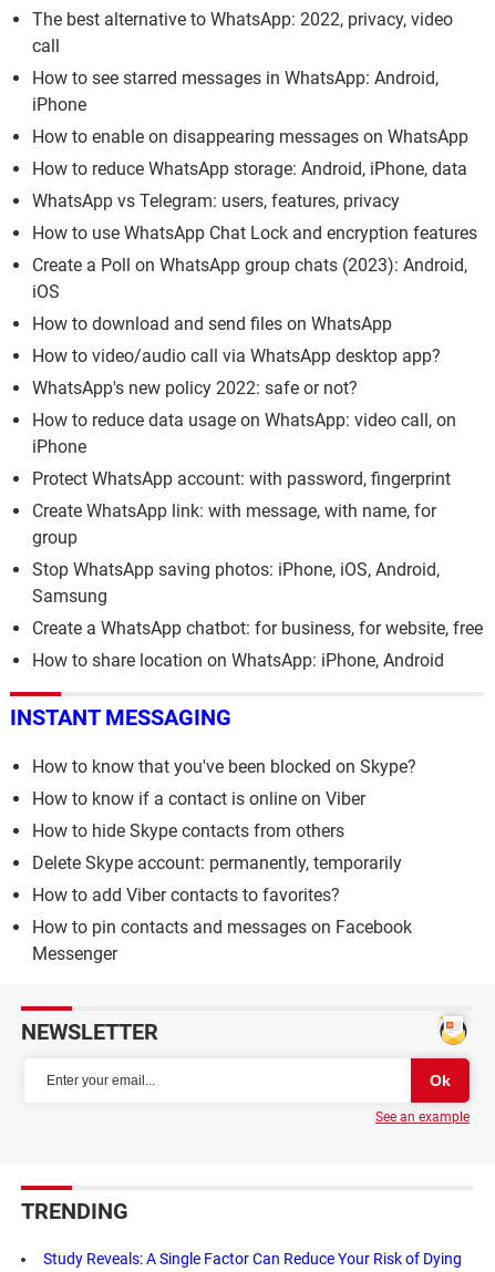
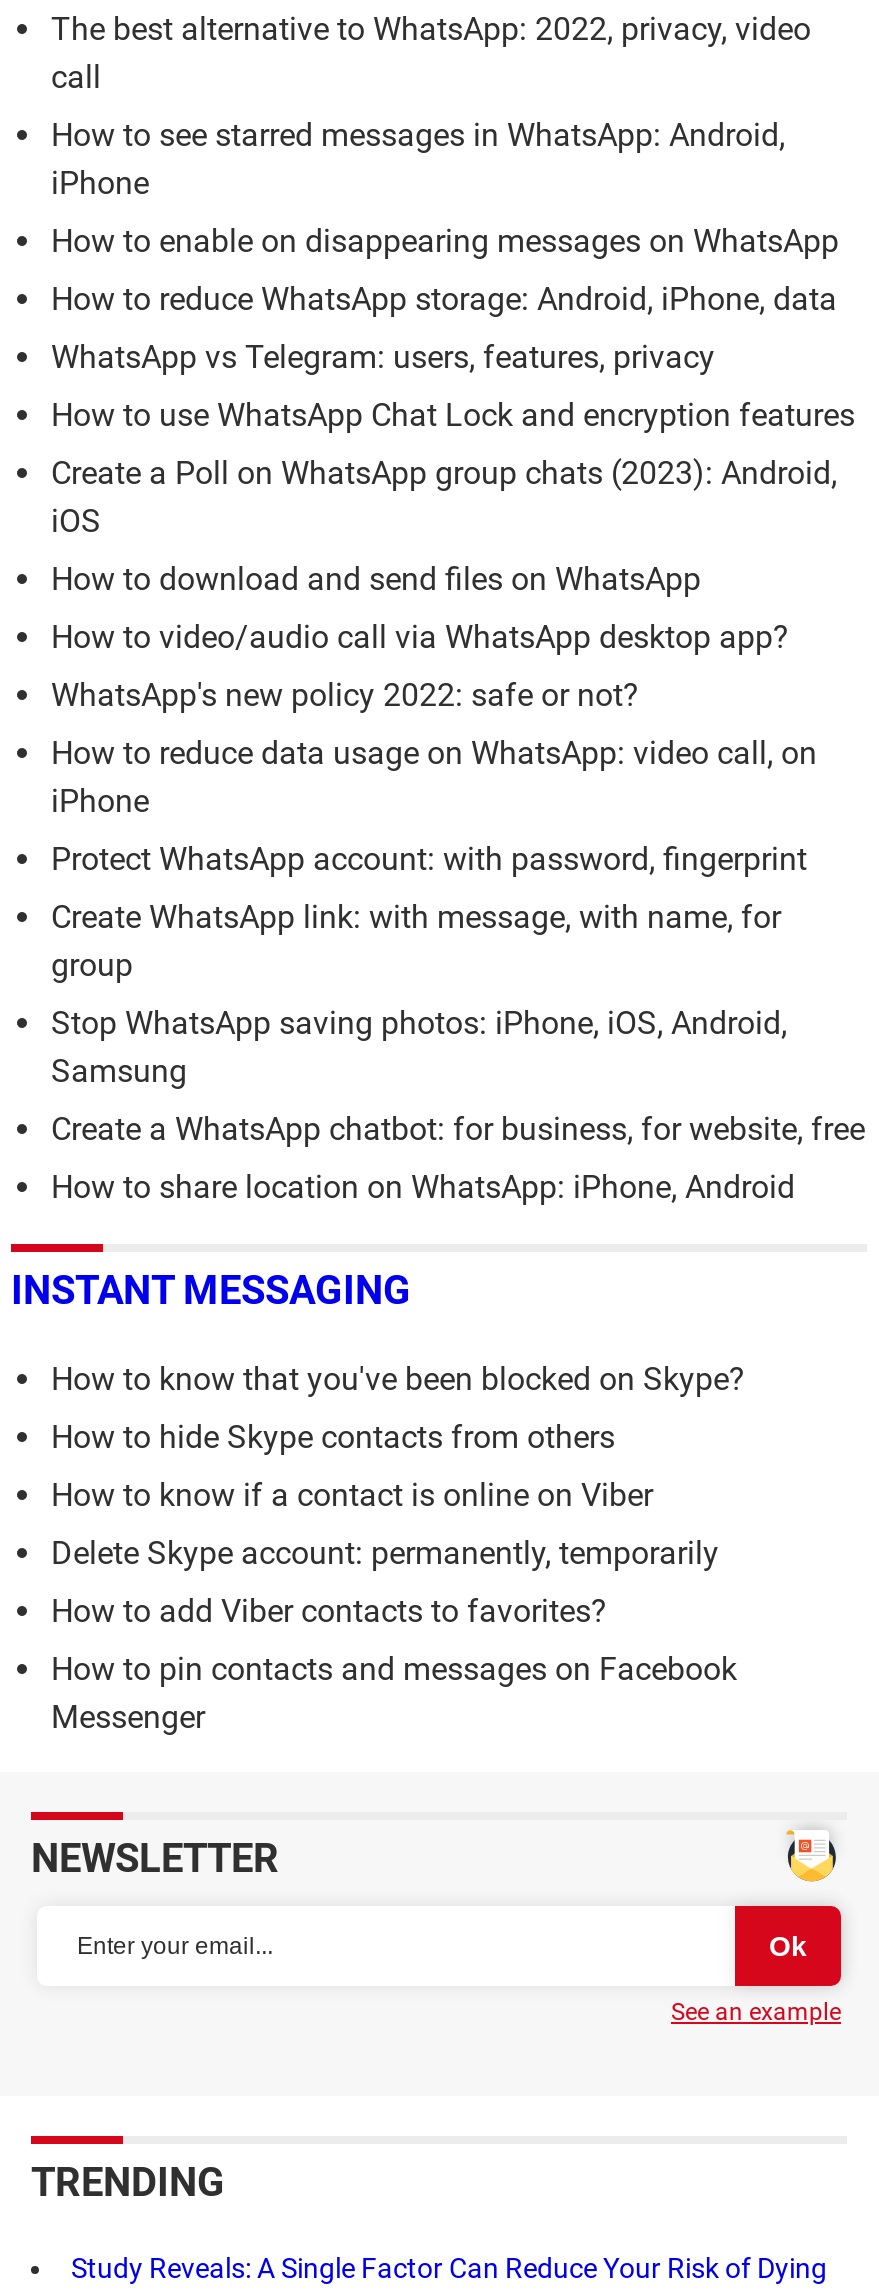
moved down: How to know if a contact is online on Viber

moved up: How to hide Skype contacts from others
